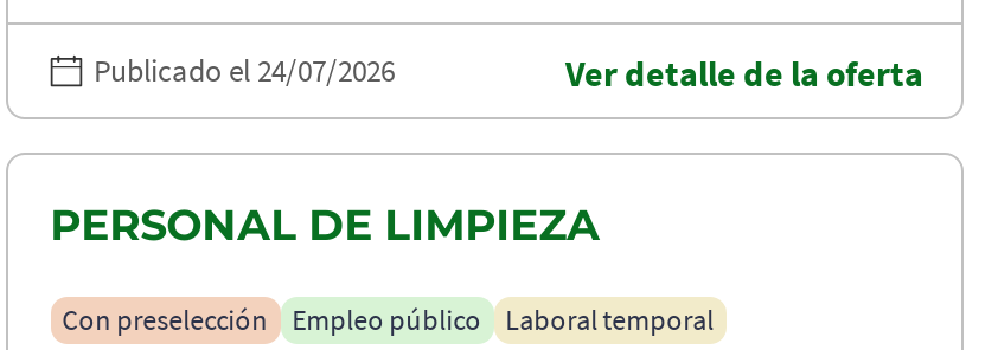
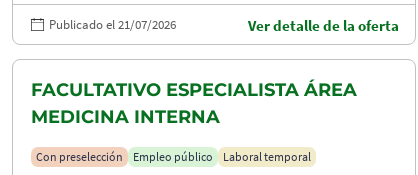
- Publicado el 24/07/2026
+ Publicado el 21/07/2026

- PERSONAL DE LIMPIEZA
+ FACULTATIVO ESPECIALISTA ÁREA
+ MEDICINA INTERNA
